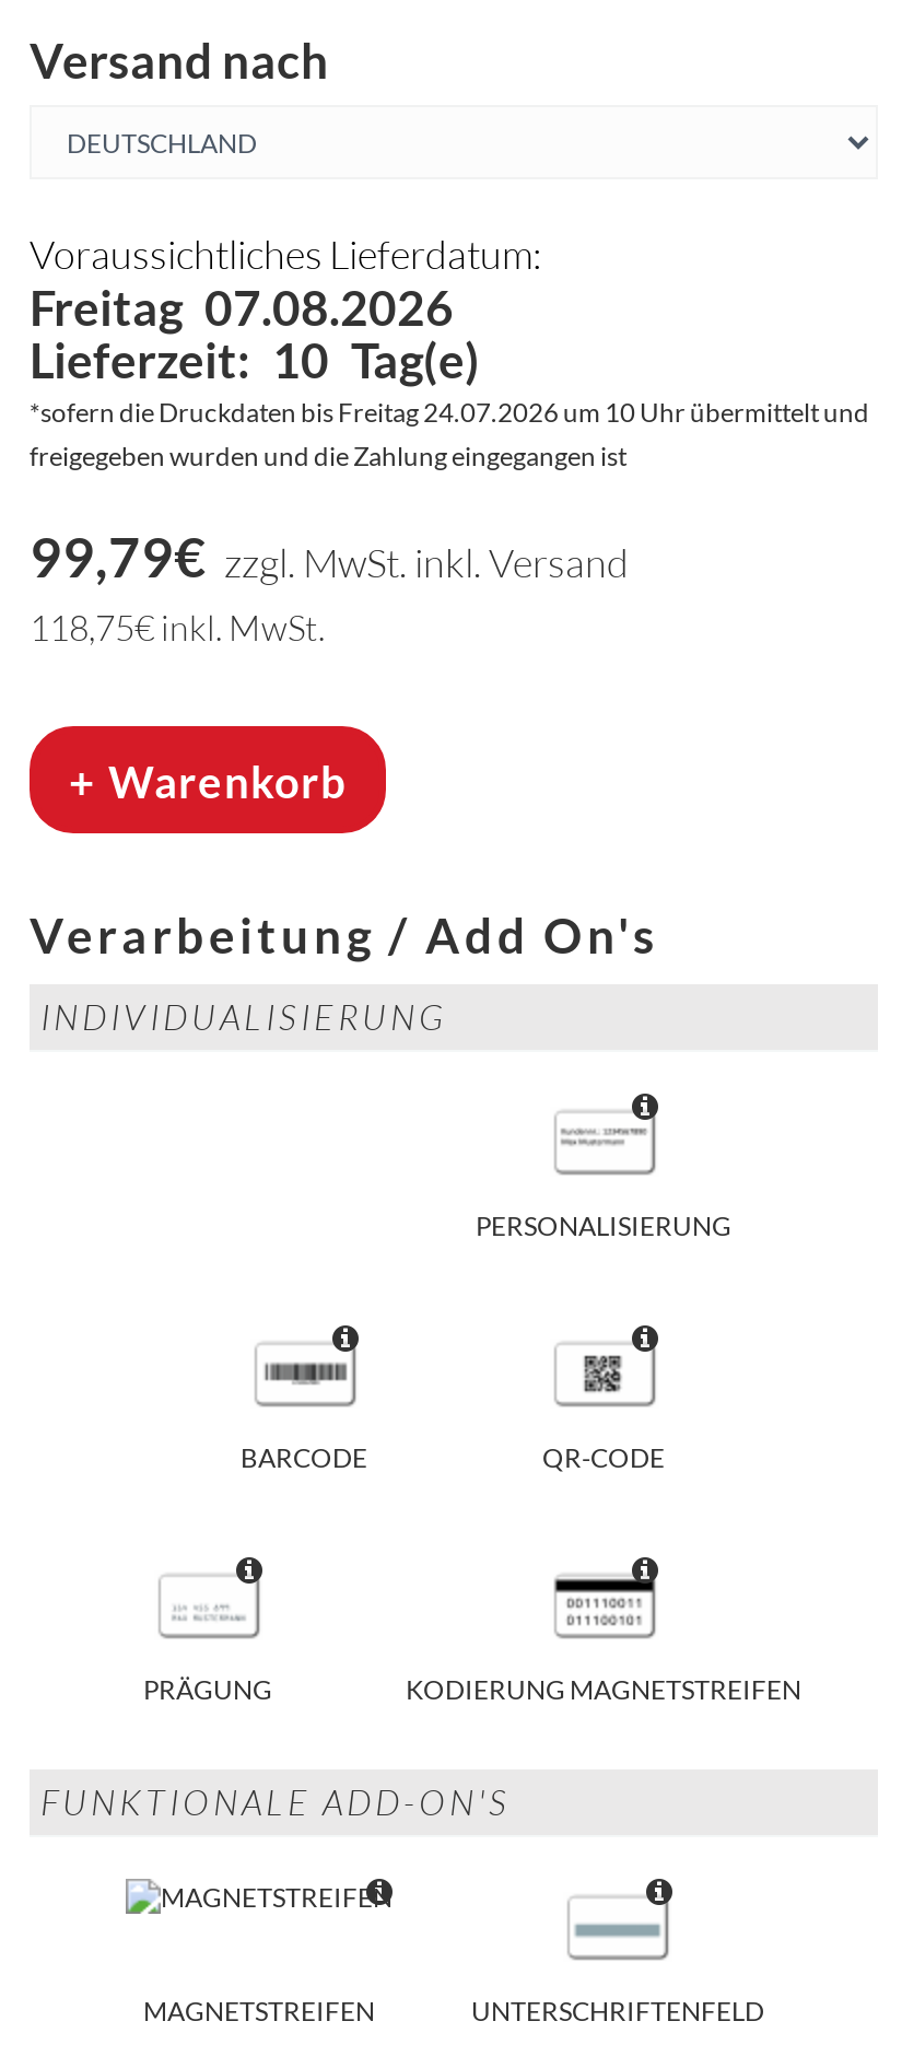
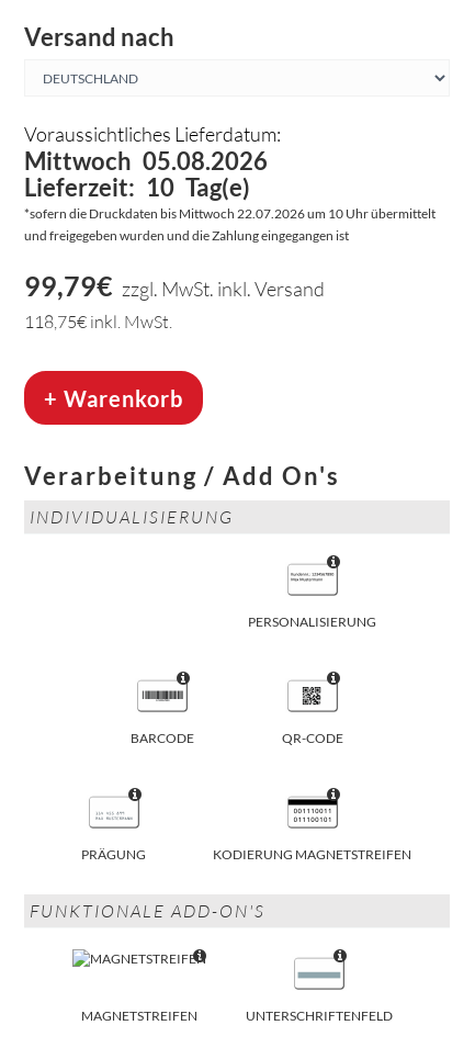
- Freitag 07.08.2026
+ Mittwoch 05.08.2026

- *sofern die Druckdaten bis Freitag 24.07.2026 um 10 Uhr übermittelt und
- freigegeben wurden und die Zahlung eingegangen ist
+ *sofern die Druckdaten bis Mittwoch 22.07.2026 um 10 Uhr übermittelt
+ und freigegeben wurden und die Zahlung eingegangen ist
